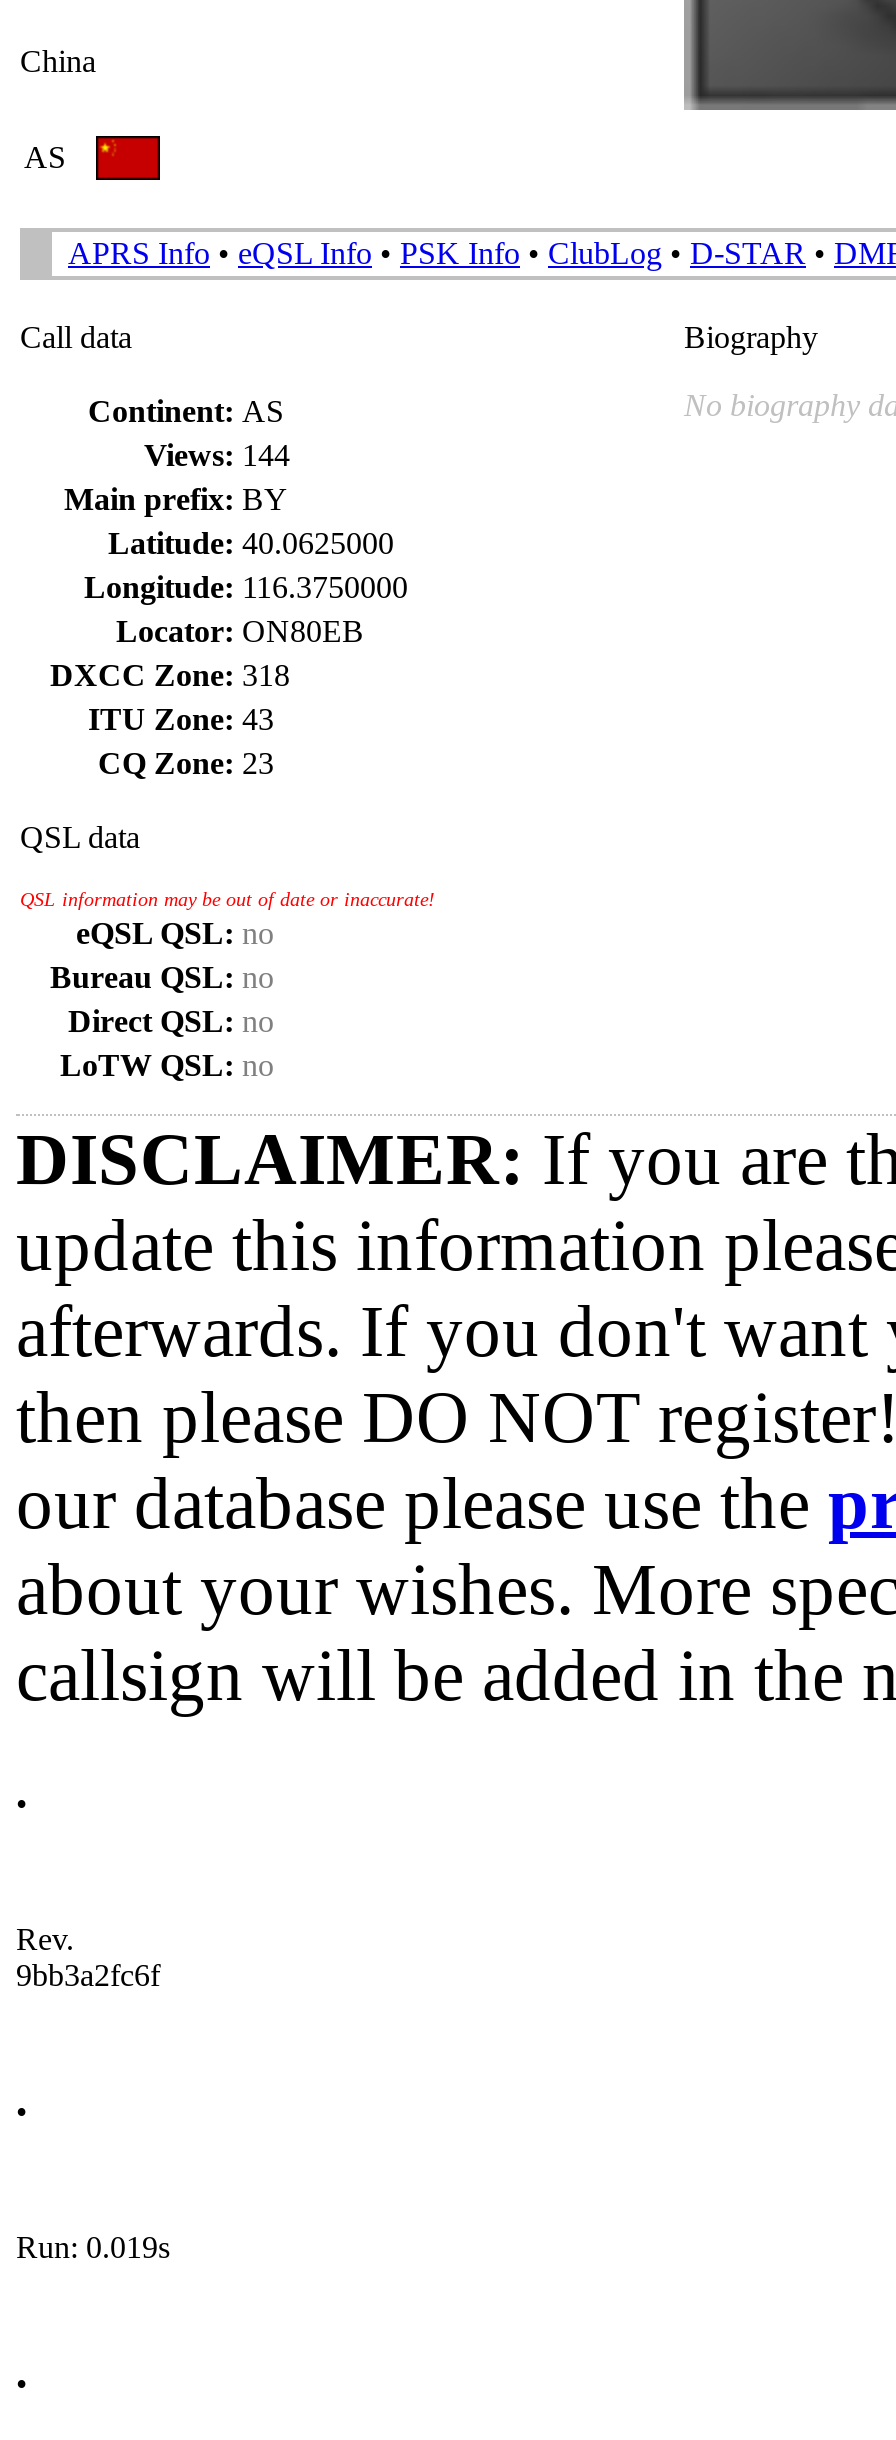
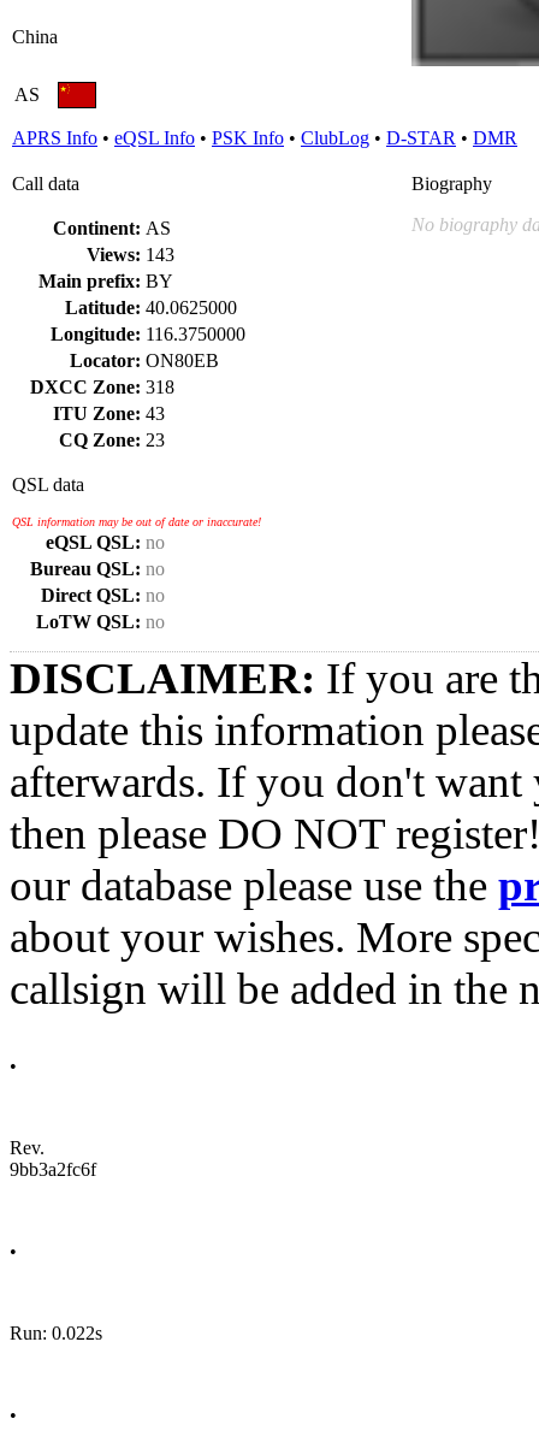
- Views: 144
+ Views: 143

- Run: 0.019s
+ Run: 0.022s
